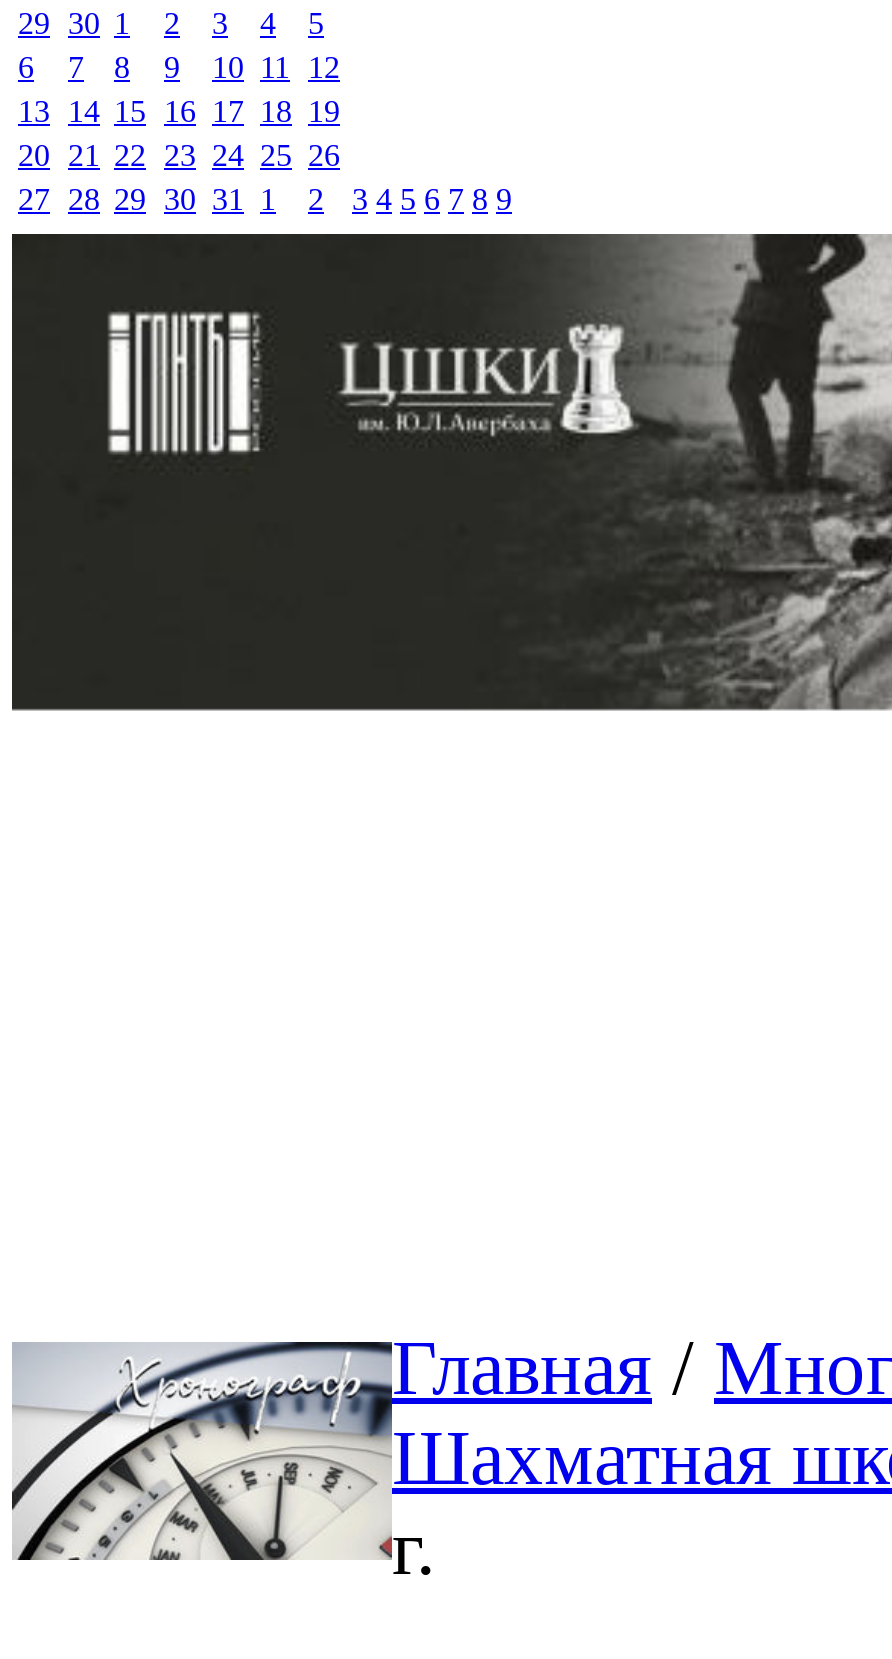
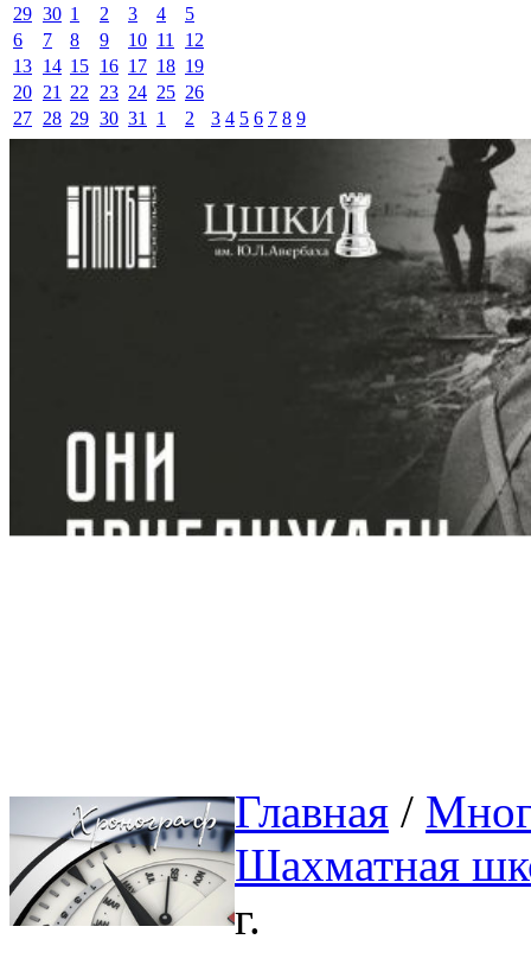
+ [image]
